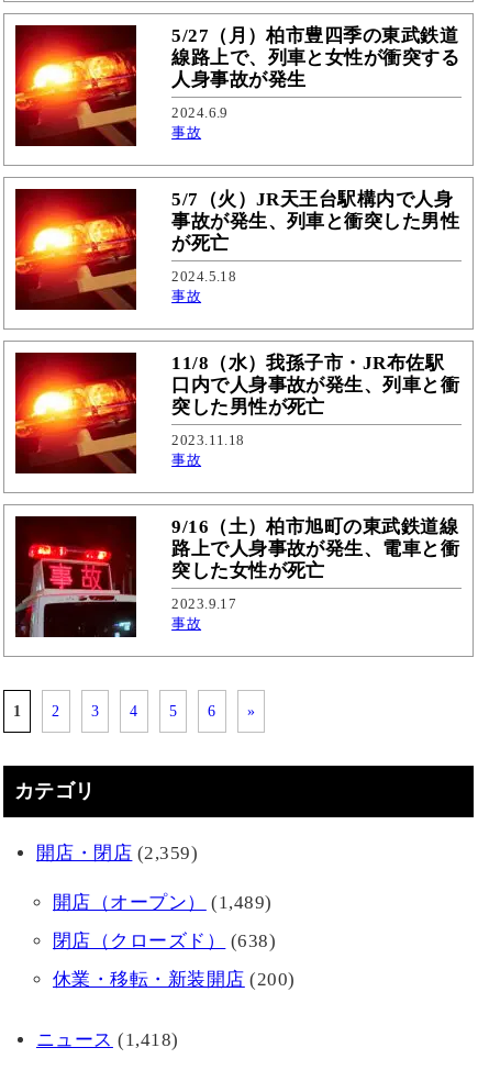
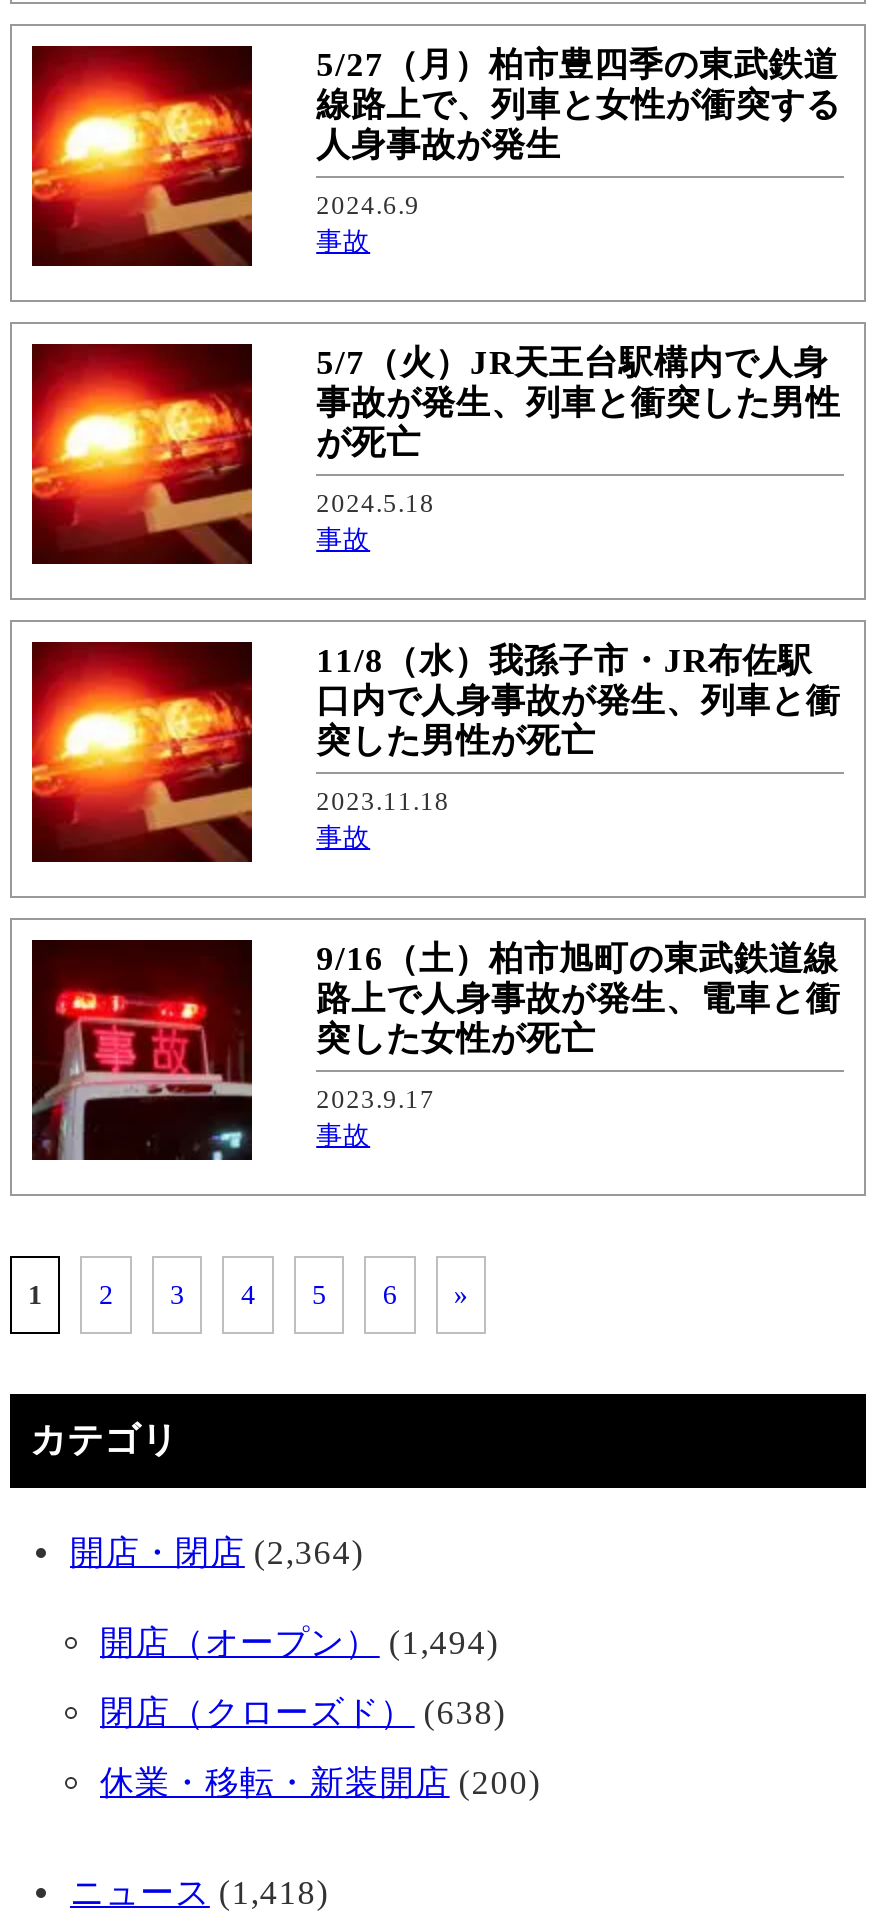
- 開店・閉店(2,359)
+ 開店・閉店(2,364)

- 開店（オープン）(1,489)
+ 開店（オープン）(1,494)
